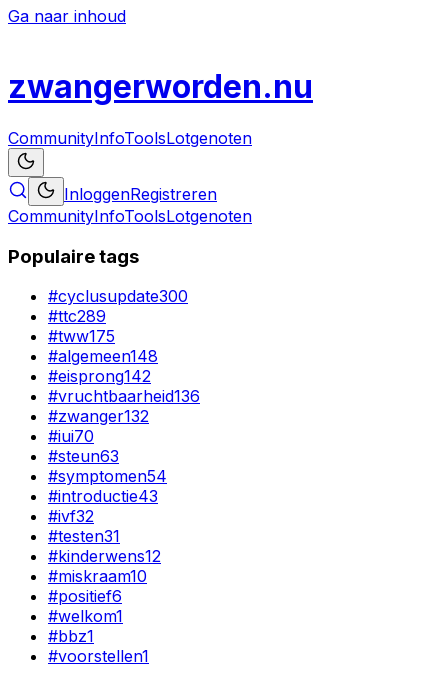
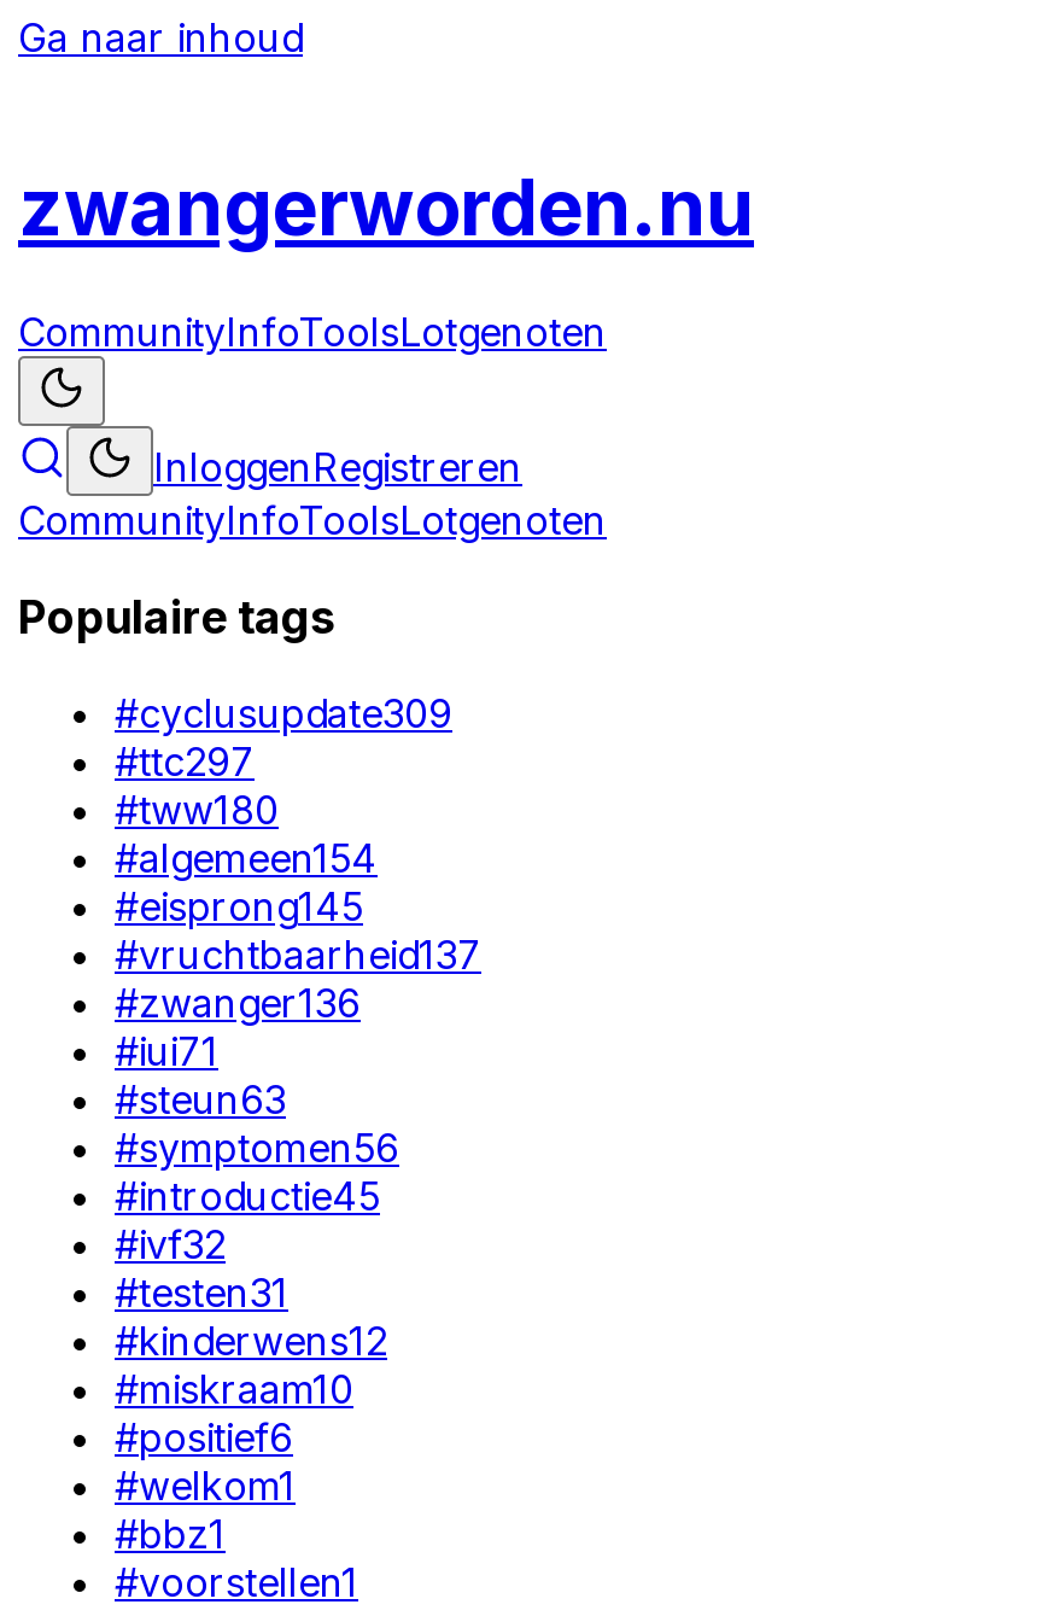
- #cyclusupdate300
+ #cyclusupdate309

- #ttc289
+ #ttc297

- #tww175
+ #tww180

- #algemeen148
+ #algemeen154

- #eisprong142
+ #eisprong145

- #vruchtbaarheid136
+ #vruchtbaarheid137

- #zwanger132
+ #zwanger136

- #iui70
+ #iui71

- #symptomen54
+ #symptomen56

- #introductie43
+ #introductie45
